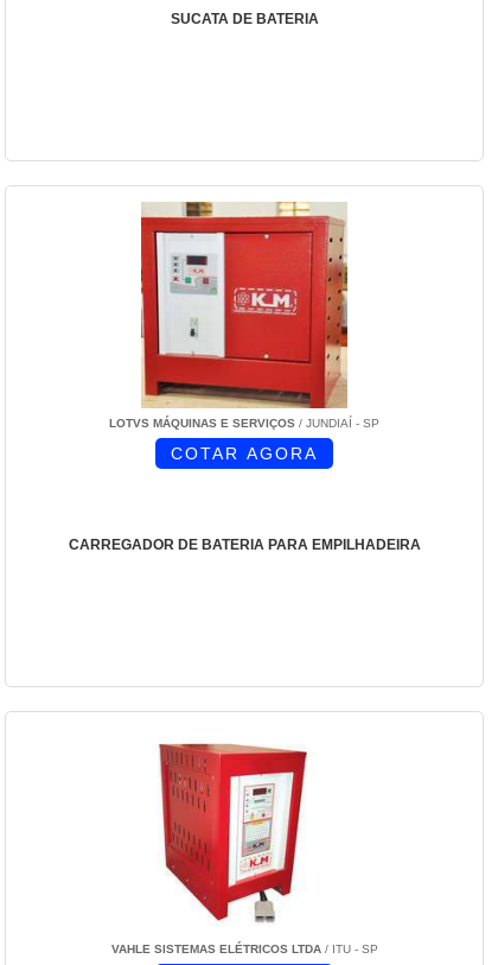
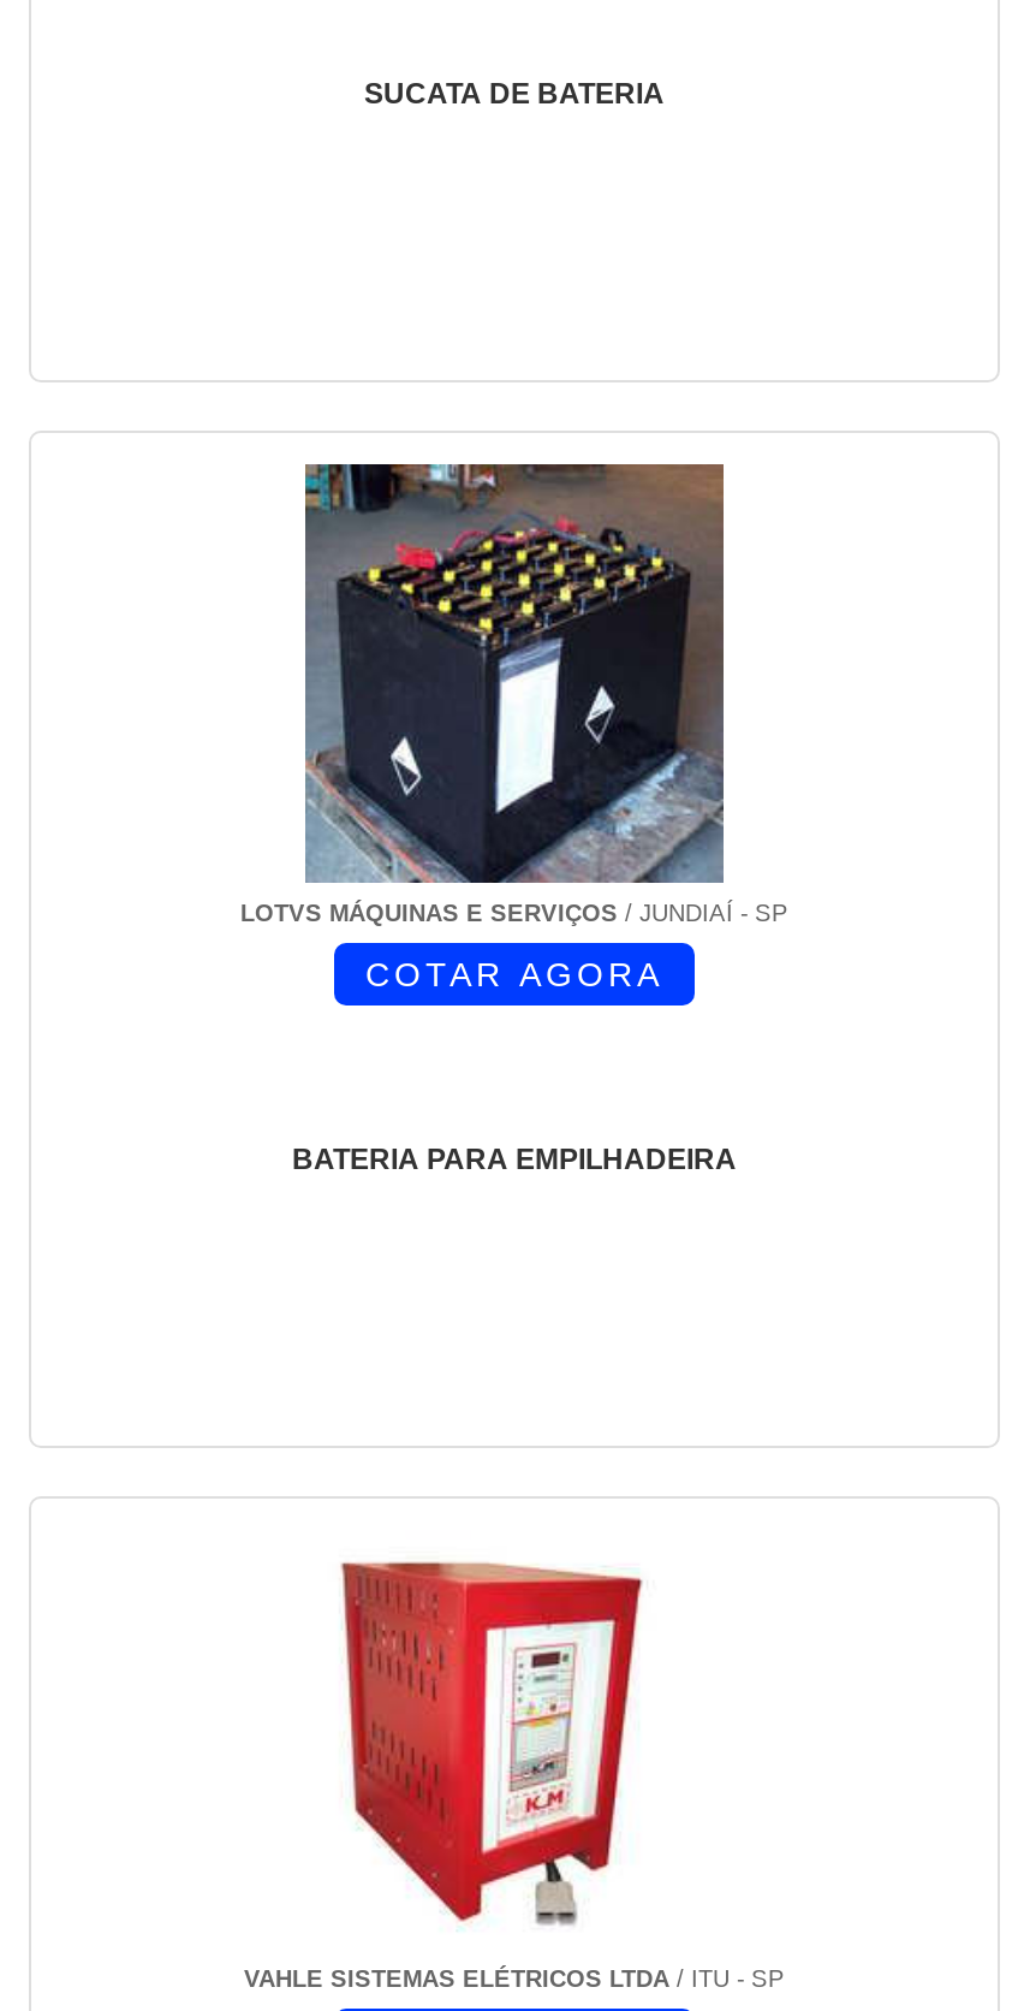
- [image]
+ [image]

- CARREGADOR DE BATERIA PARA EMPILHADEIRA
+ BATERIA PARA EMPILHADEIRA
